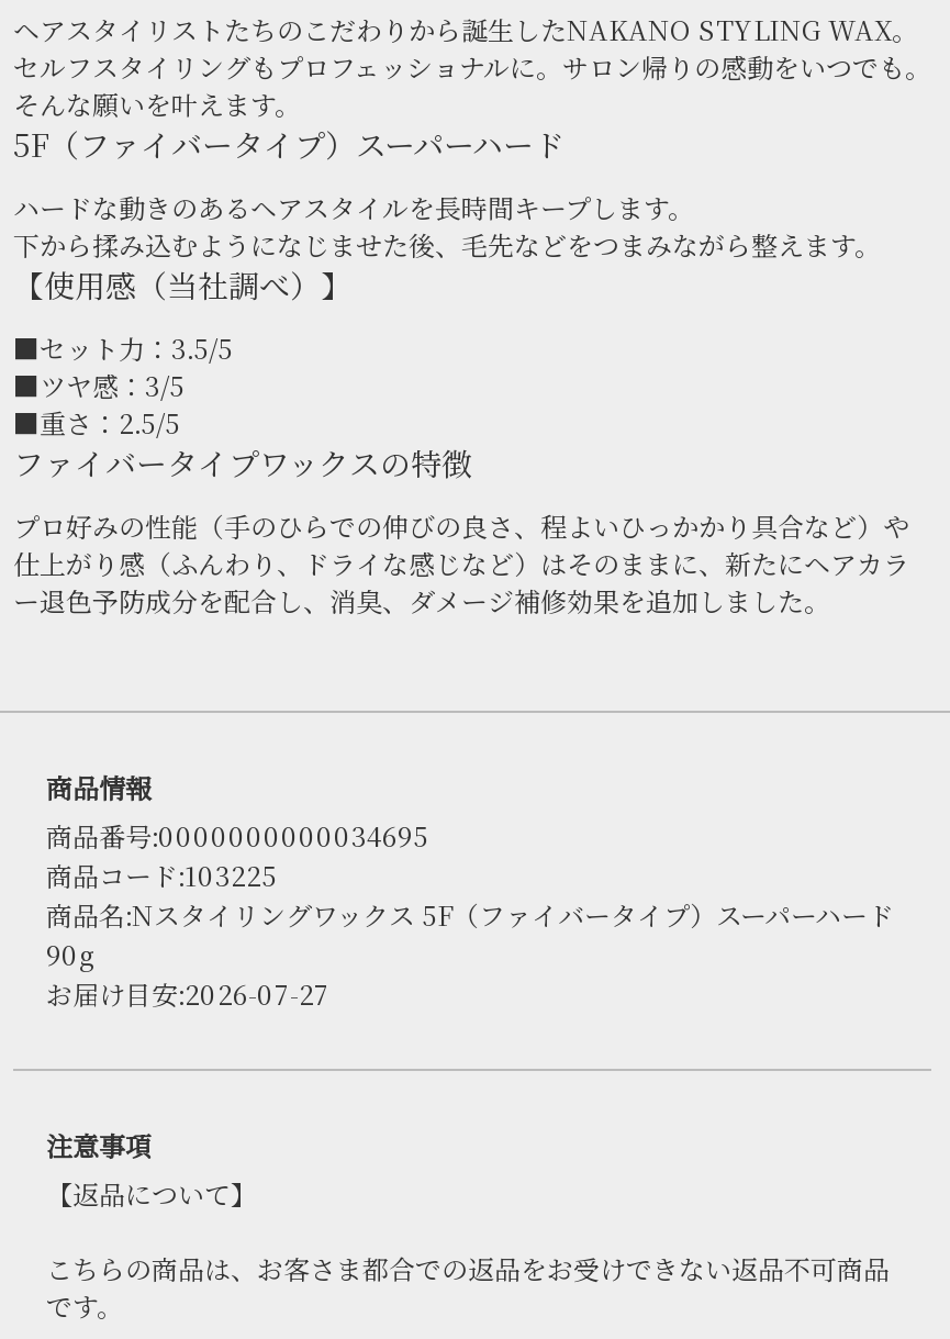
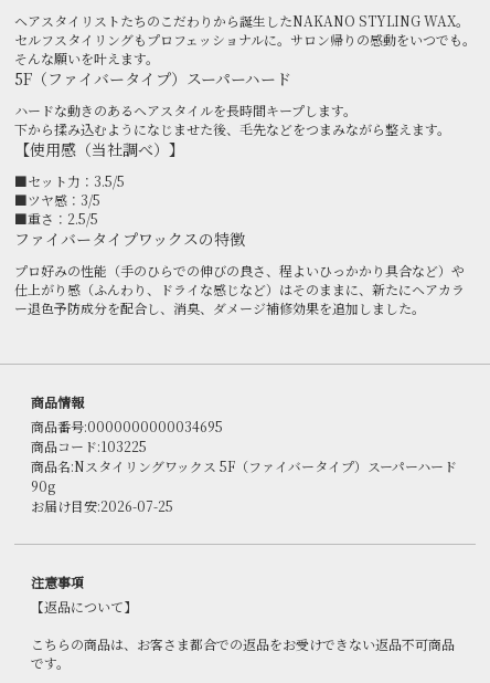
- お届け目安:2026-07-27
+ お届け目安:2026-07-25
